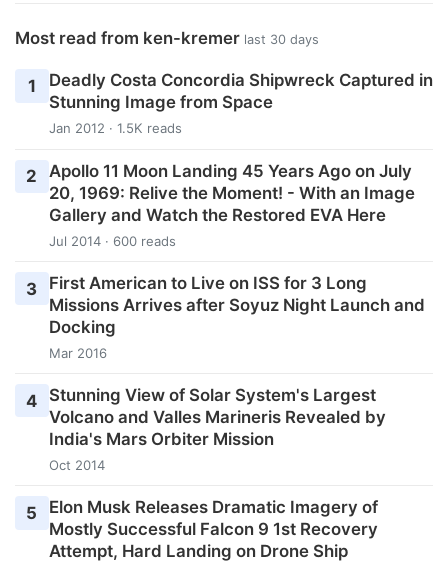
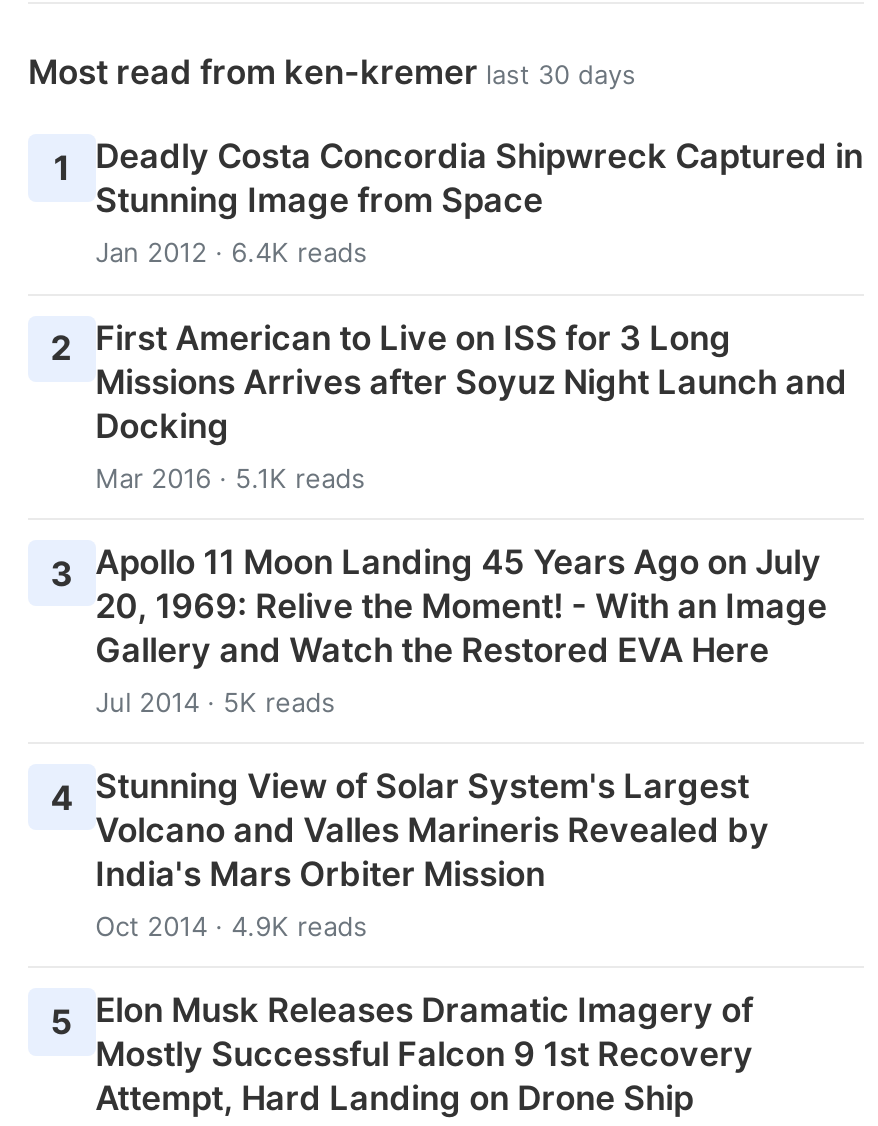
- Jan 2012 · 1.5K reads
- 2 Apollo 11 Moon Landing 45 Years Ago on July
+ Jan 2012 · 6.4K reads
+ 2 First American to Live on ISS for 3 Long
+ Mar 2016 · 5.1K reads
+ 3 Apollo 11 Moon Landing 45 Years Ago on July

moved down: 20, 1969: Relive the Moment! - With an Image | Gallery and Watch the Restored EVA Here

- Jul 2014 · 600 reads
- 3 First American to Live on ISS for 3 Long
- Mar 2016
+ Jul 2014 · 5K reads

moved up: Missions Arrives after Soyuz Night Launch and | Docking

- Oct 2014
+ Oct 2014 · 4.9K reads
